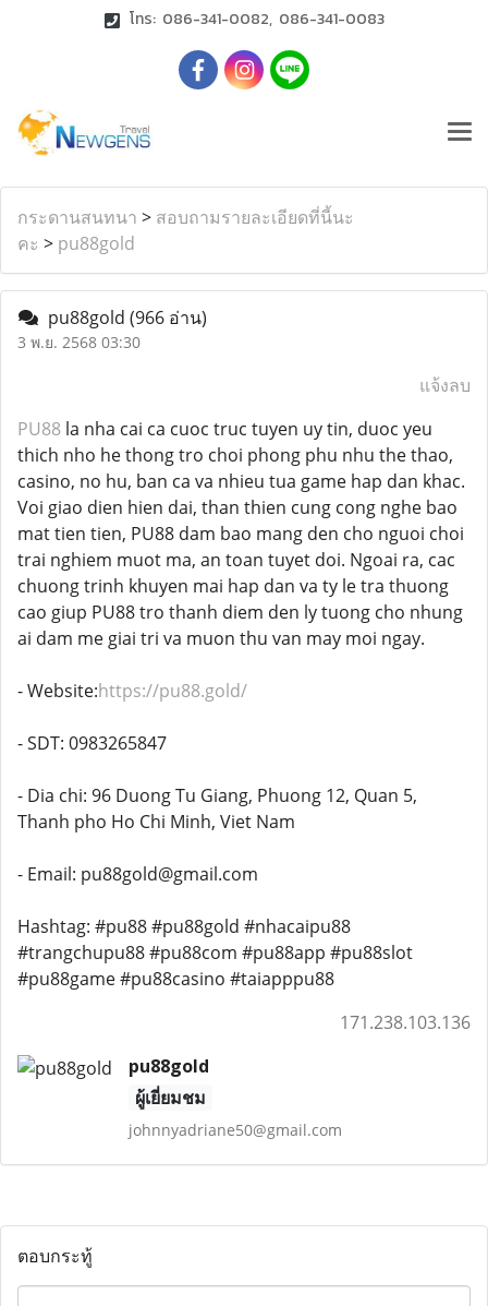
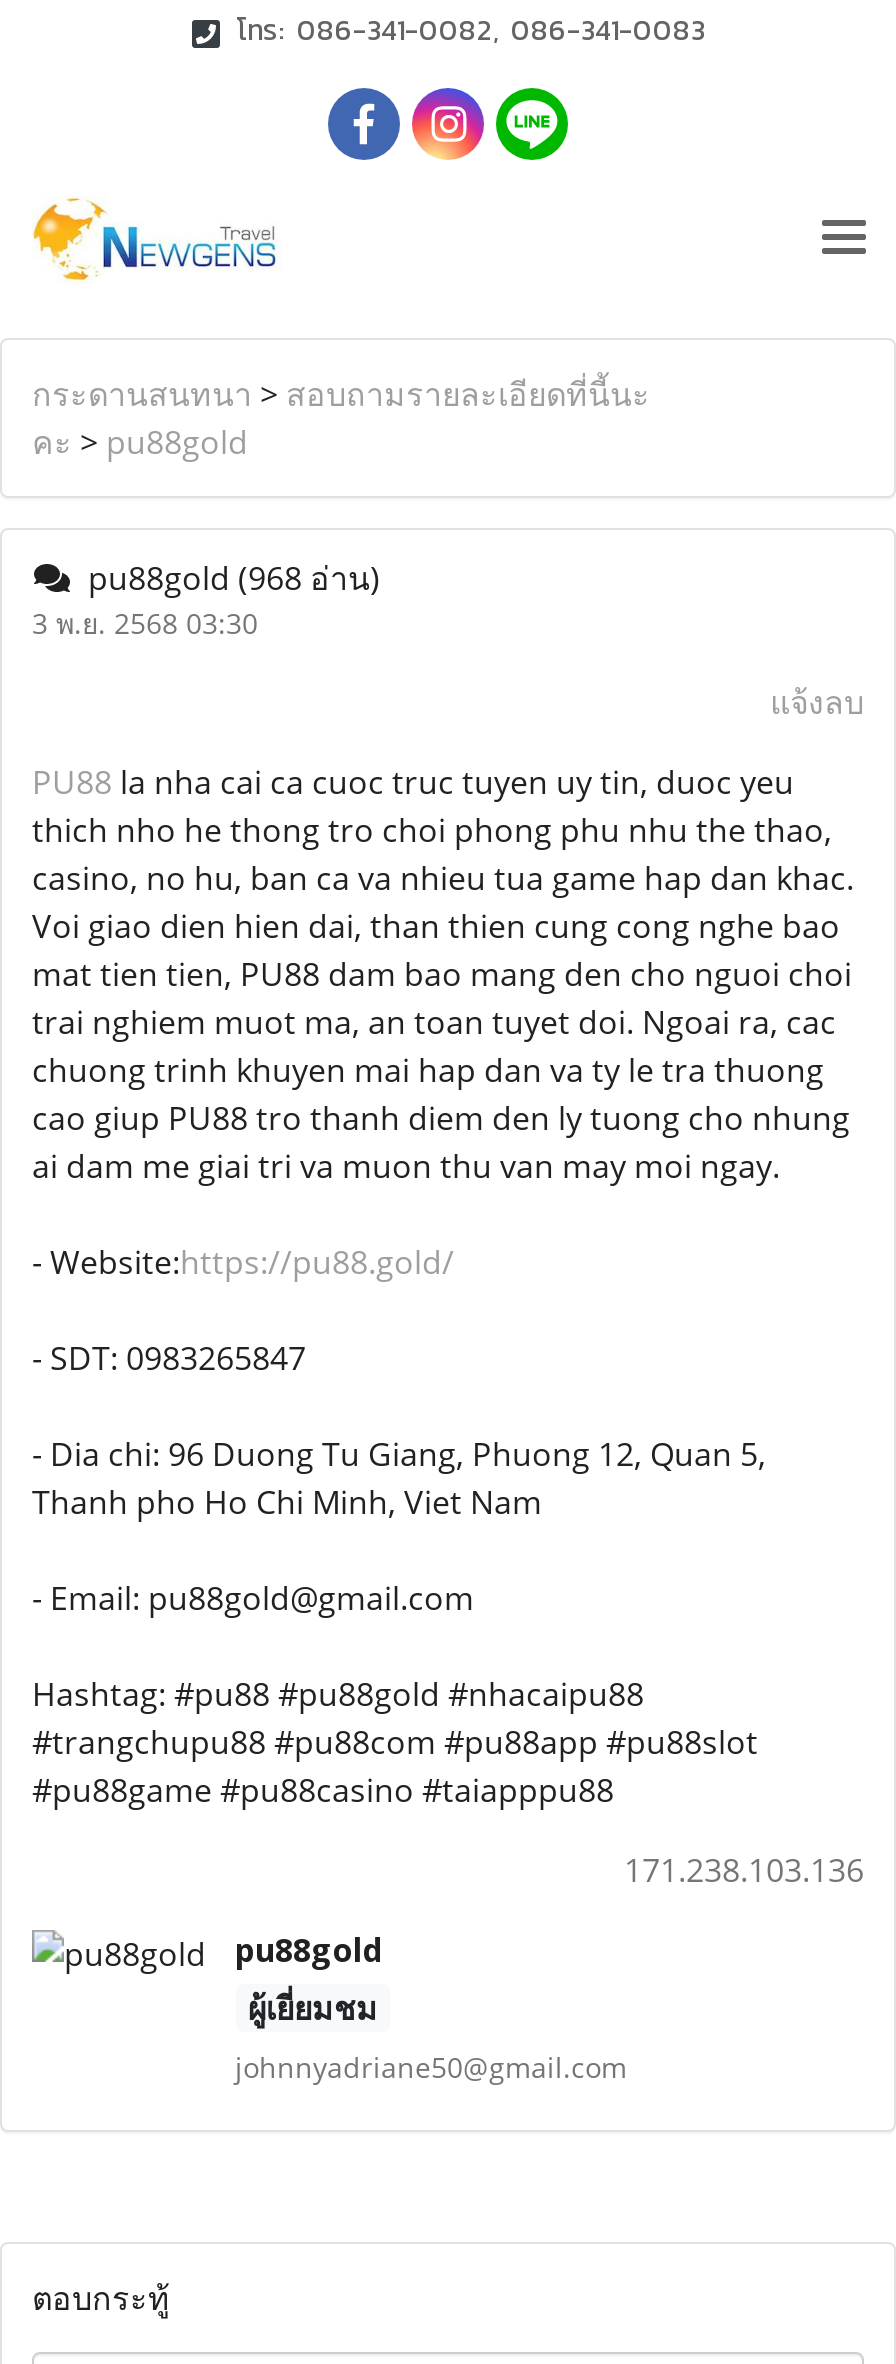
- pu88gold (966 อ่าน)
+ pu88gold (968 อ่าน)
